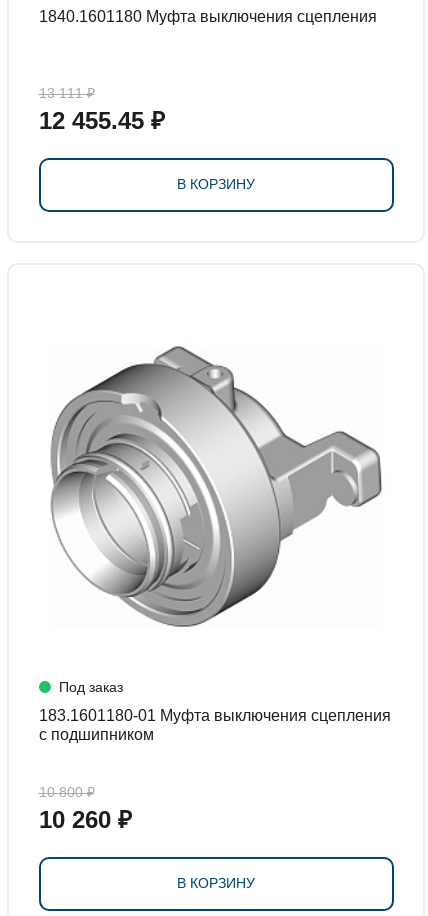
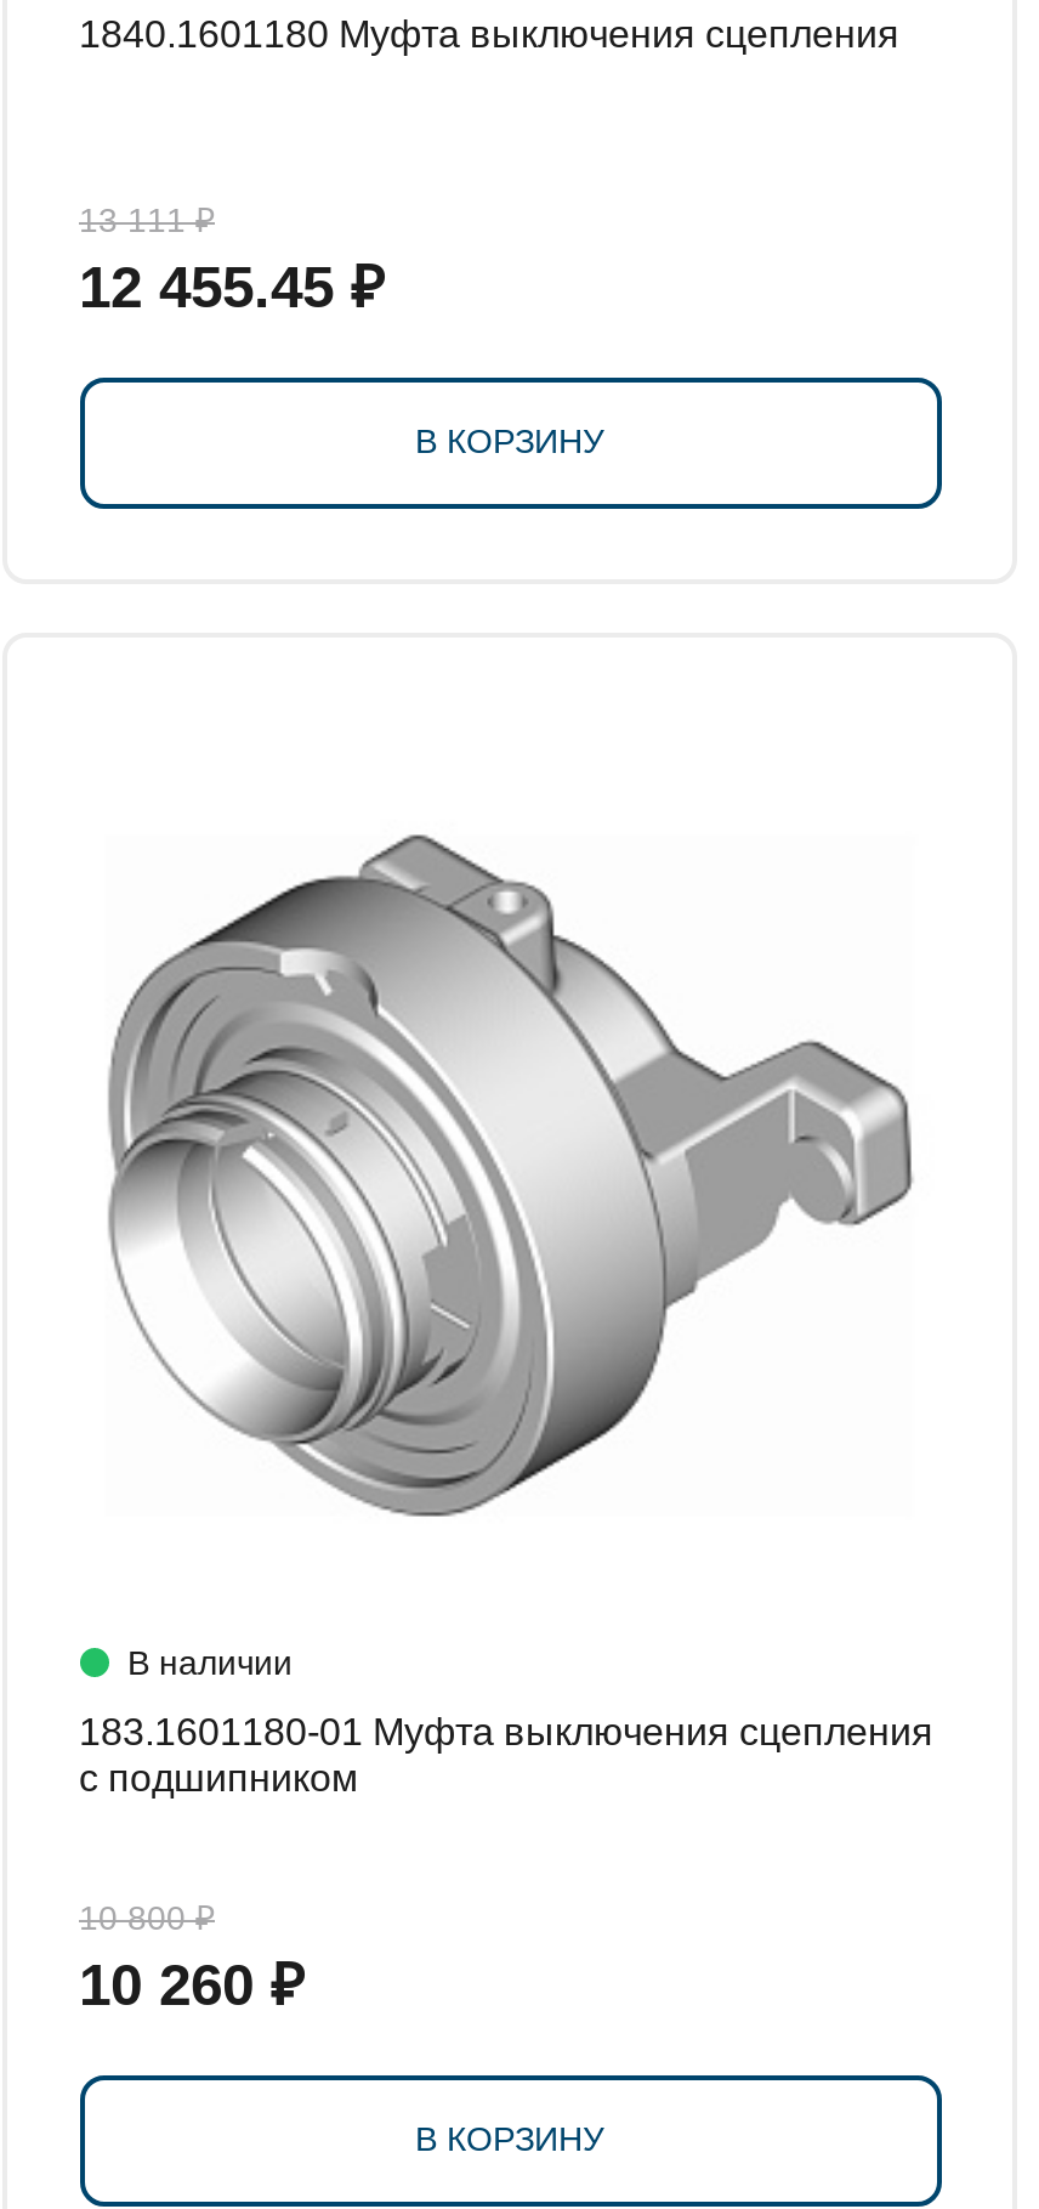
- Под заказ
+ В наличии
